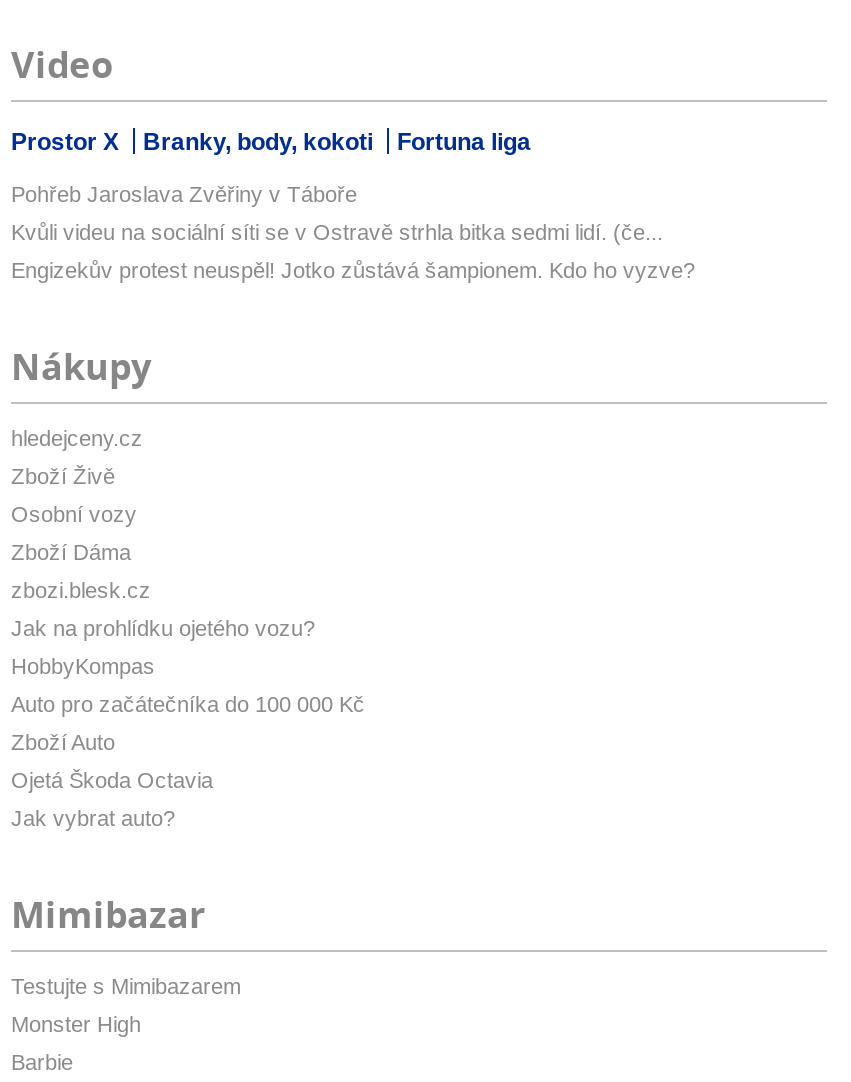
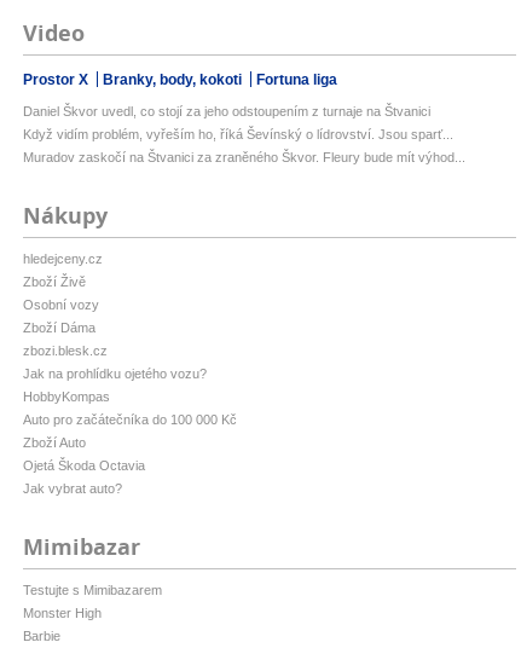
- Pohřeb Jaroslava Zvěřiny v Táboře
+ Daniel Škvor uvedl, co stojí za jeho odstoupením z turnaje na Štvanici

- Kvůli videu na sociální síti se v Ostravě strhla bitka sedmi lidí. (če...
+ Když vidím problém, vyřeším ho, říká Ševínský o lídrovství. Jsou sparť...

- Engizekův protest neuspěl! Jotko zůstává šampionem. Kdo ho vyzve?
+ Muradov zaskočí na Štvanici za zraněného Škvor. Fleury bude mít výhod...
